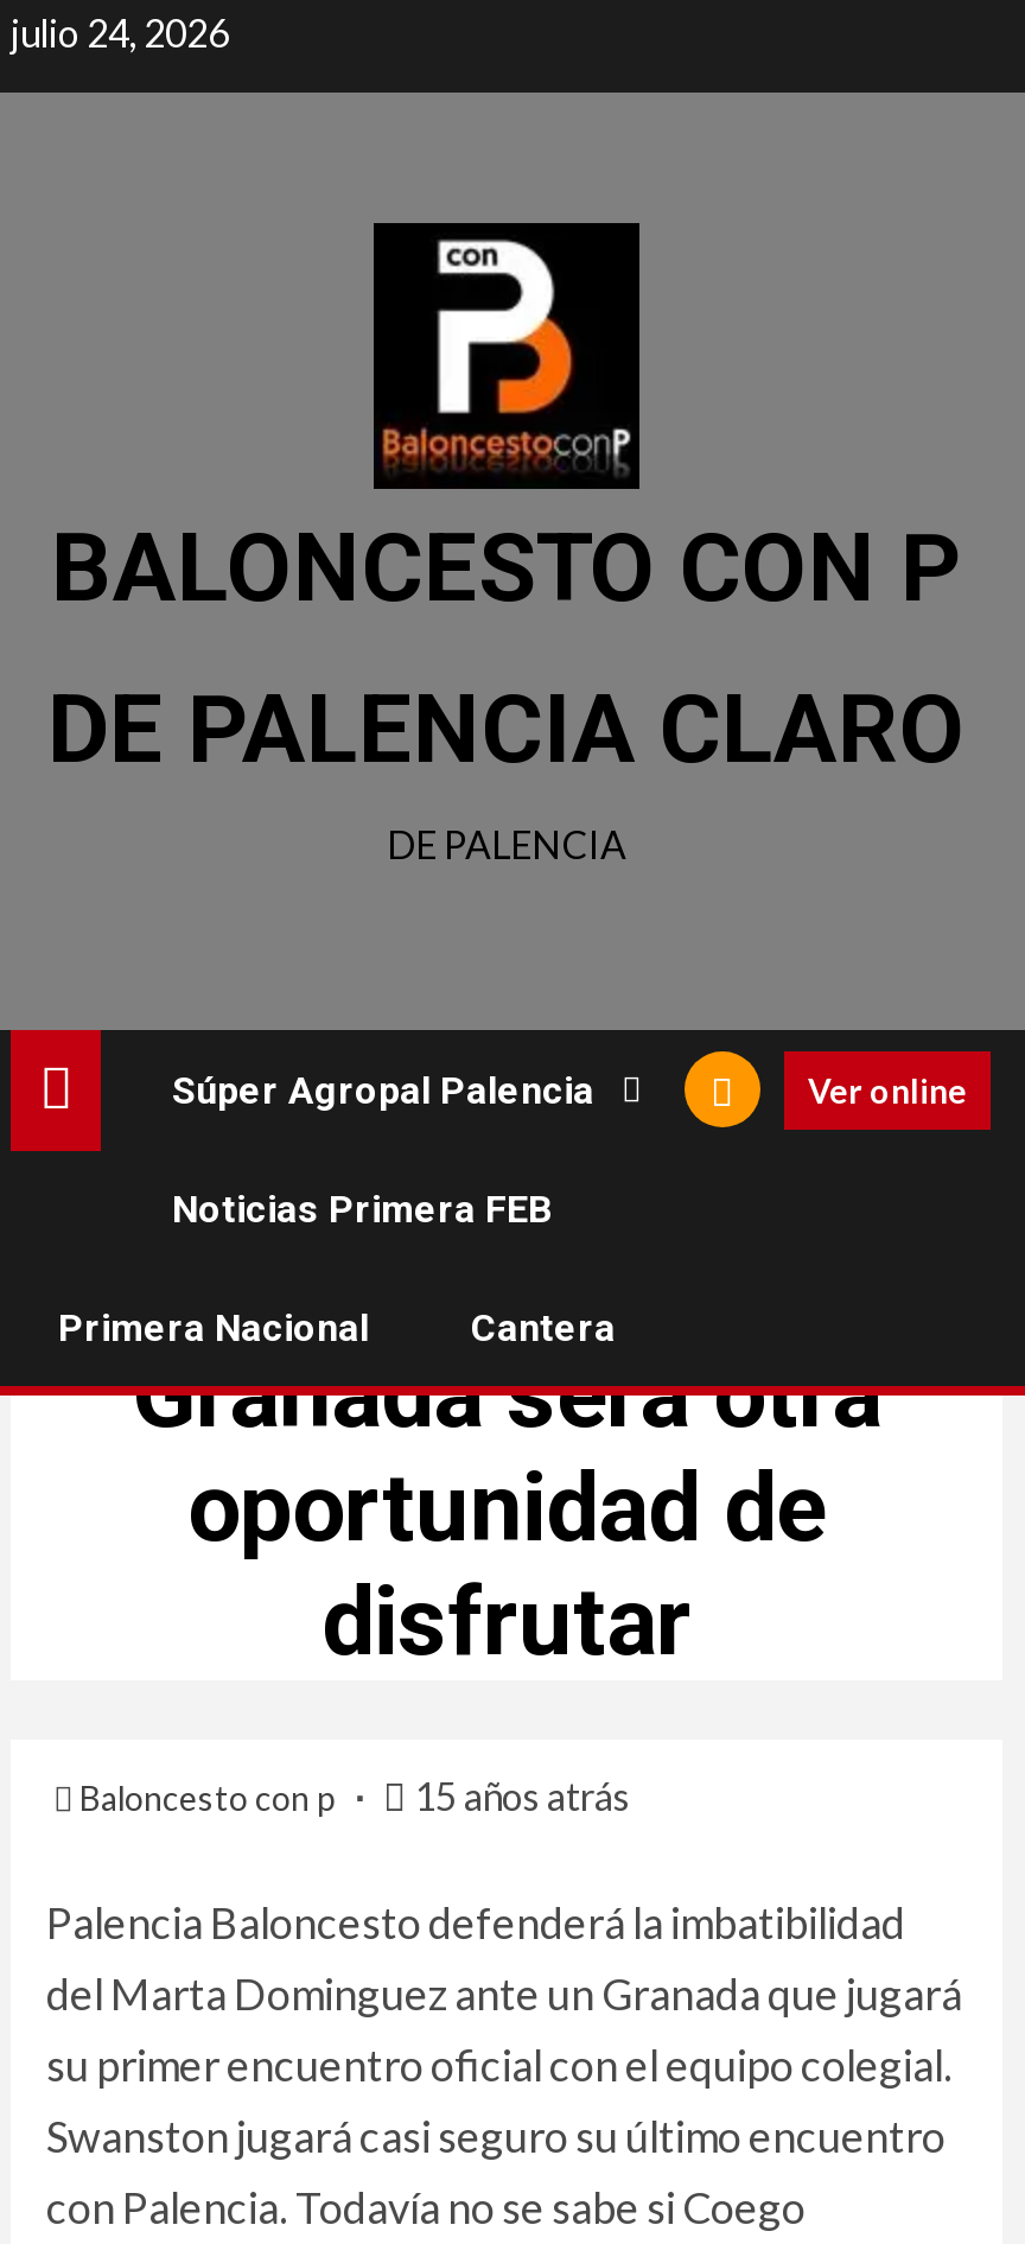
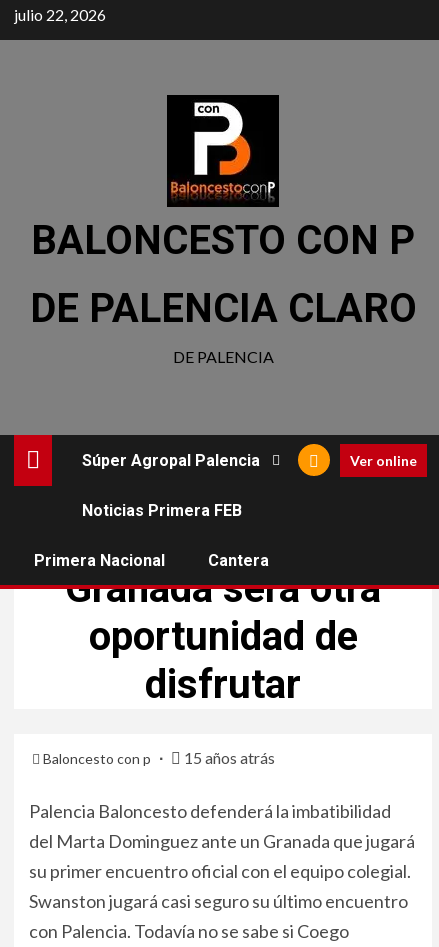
- julio 24, 2026
+ julio 22, 2026
